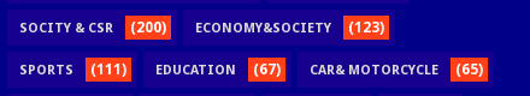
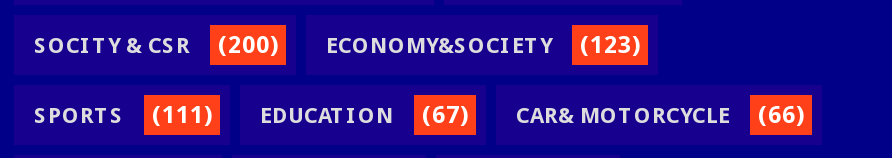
- SPORTS (111) EDUCATION (67) CAR& MOTORCYCLE (65)
+ SPORTS (111) EDUCATION (67) CAR& MOTORCYCLE (66)
